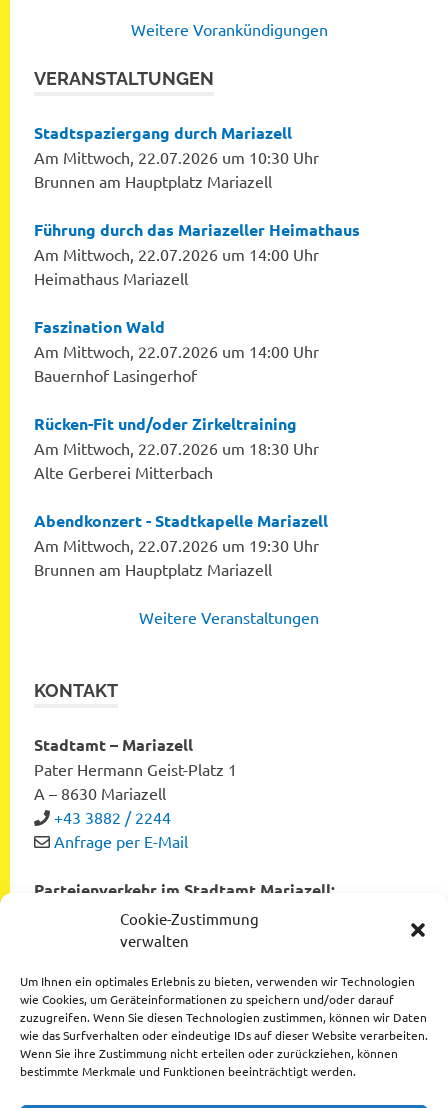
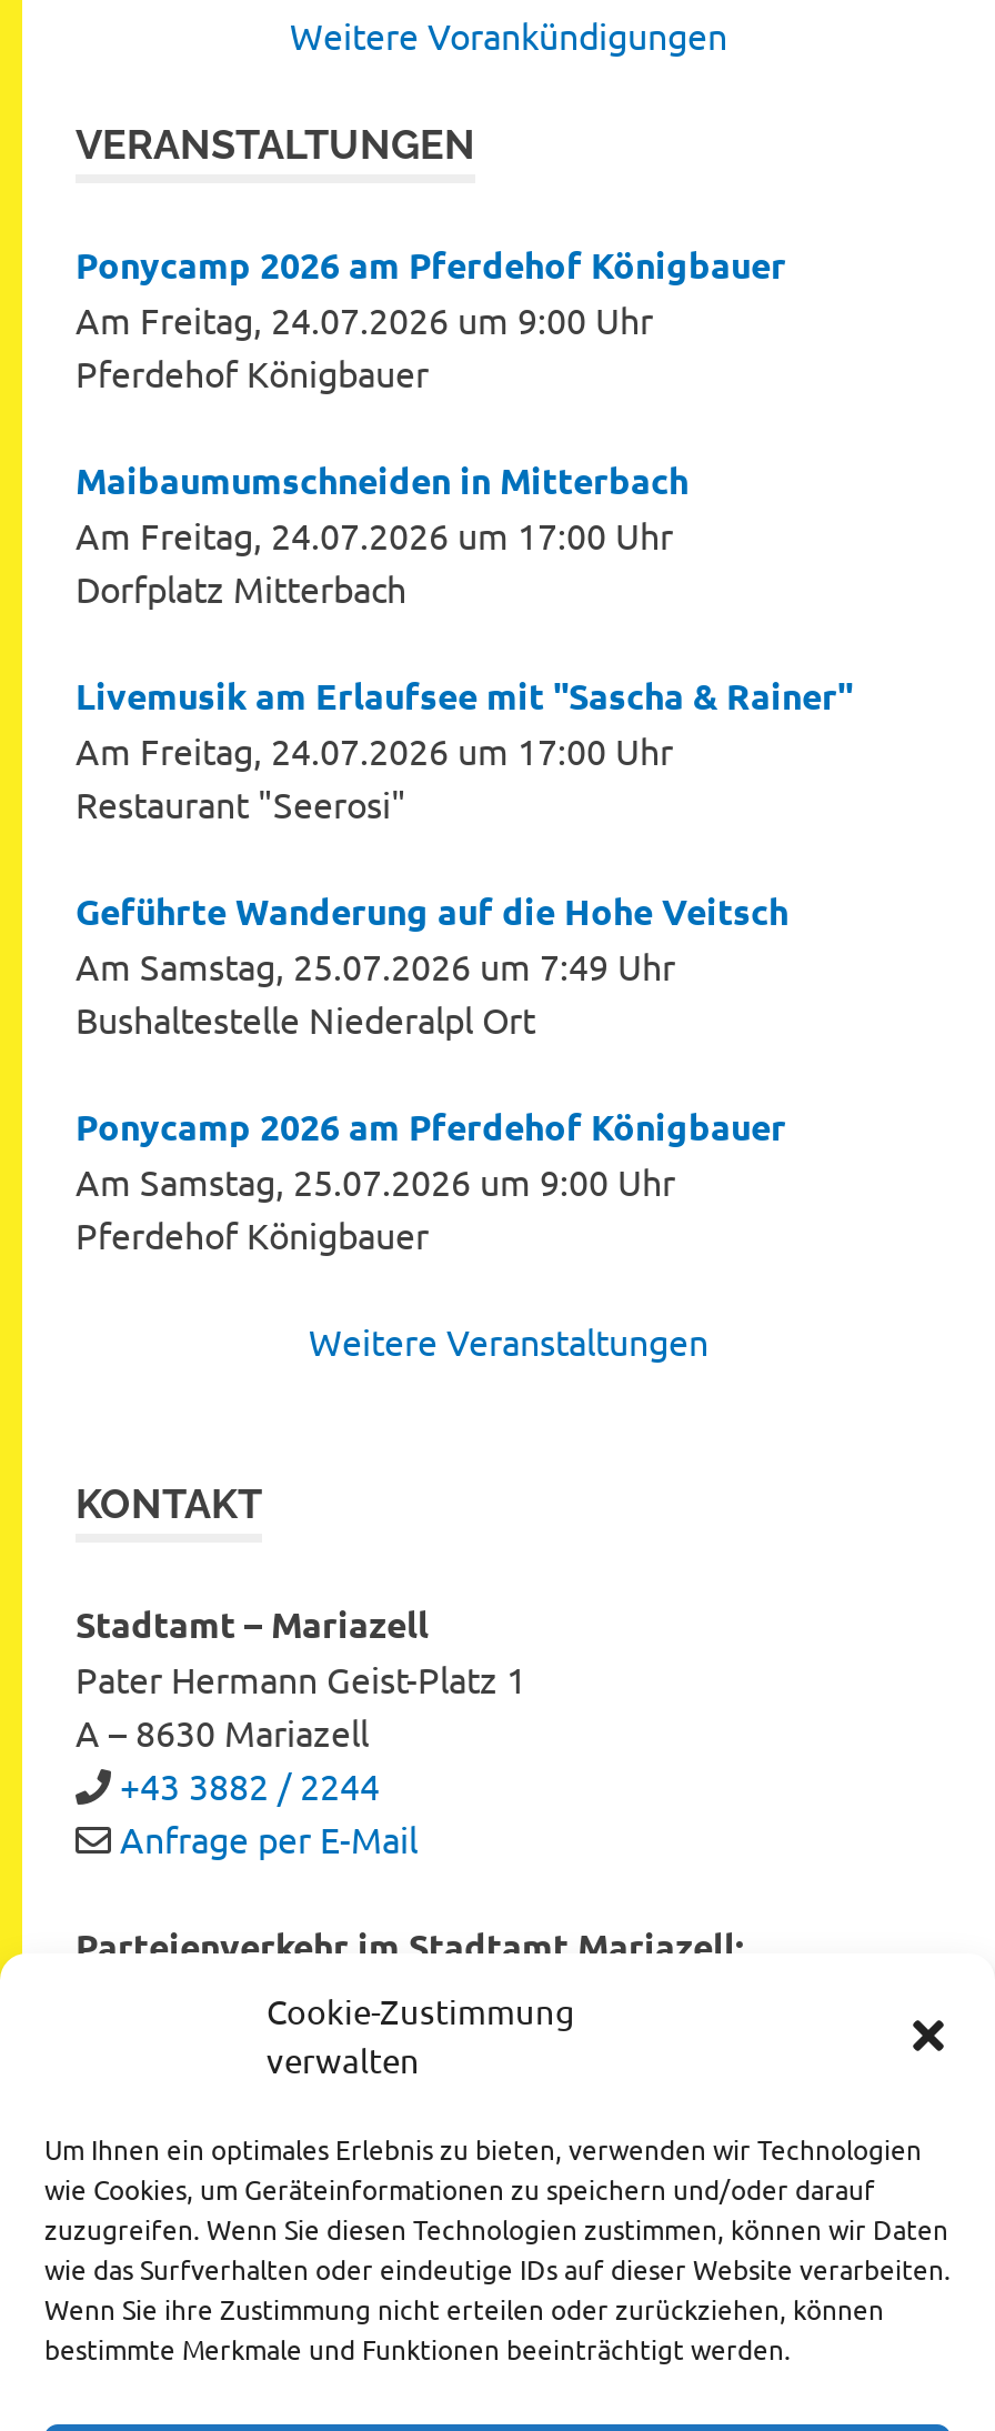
- Stadtspaziergang durch Mariazell
- Am Mittwoch, 22.07.2026 um 10:30 Uhr
- Brunnen am Hauptplatz Mariazell
+ Ponycamp 2026 am Pferdehof Königbauer
+ Am Freitag, 24.07.2026 um 9:00 Uhr
+ Pferdehof Königbauer

- Führung durch das Mariazeller Heimathaus
- Am Mittwoch, 22.07.2026 um 14:00 Uhr
- Heimathaus Mariazell
+ Maibaumumschneiden in Mitterbach
+ Am Freitag, 24.07.2026 um 17:00 Uhr
+ Dorfplatz Mitterbach

- Faszination Wald
- Am Mittwoch, 22.07.2026 um 14:00 Uhr
- Bauernhof Lasingerhof
+ Livemusik am Erlaufsee mit "Sascha & Rainer"
+ Am Freitag, 24.07.2026 um 17:00 Uhr
+ Restaurant "Seerosi"

- Rücken-Fit und/oder Zirkeltraining
- Am Mittwoch, 22.07.2026 um 18:30 Uhr
- Alte Gerberei Mitterbach
+ Geführte Wanderung auf die Hohe Veitsch
+ Am Samstag, 25.07.2026 um 7:49 Uhr
+ Bushaltestelle Niederalpl Ort

- Abendkonzert - Stadtkapelle Mariazell
- Am Mittwoch, 22.07.2026 um 19:30 Uhr
- Brunnen am Hauptplatz Mariazell
+ Ponycamp 2026 am Pferdehof Königbauer
+ Am Samstag, 25.07.2026 um 9:00 Uhr
+ Pferdehof Königbauer
